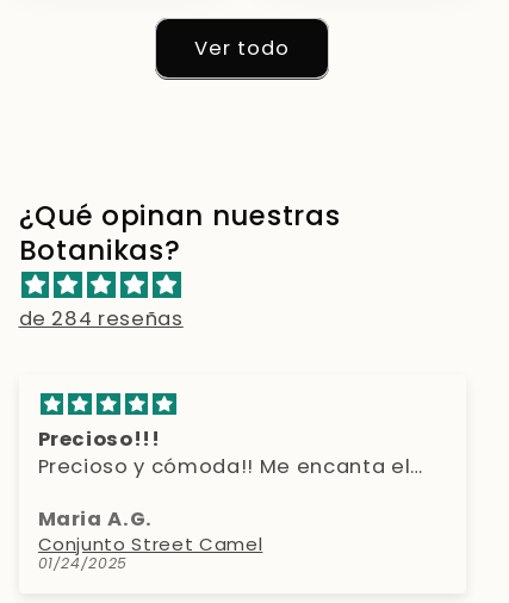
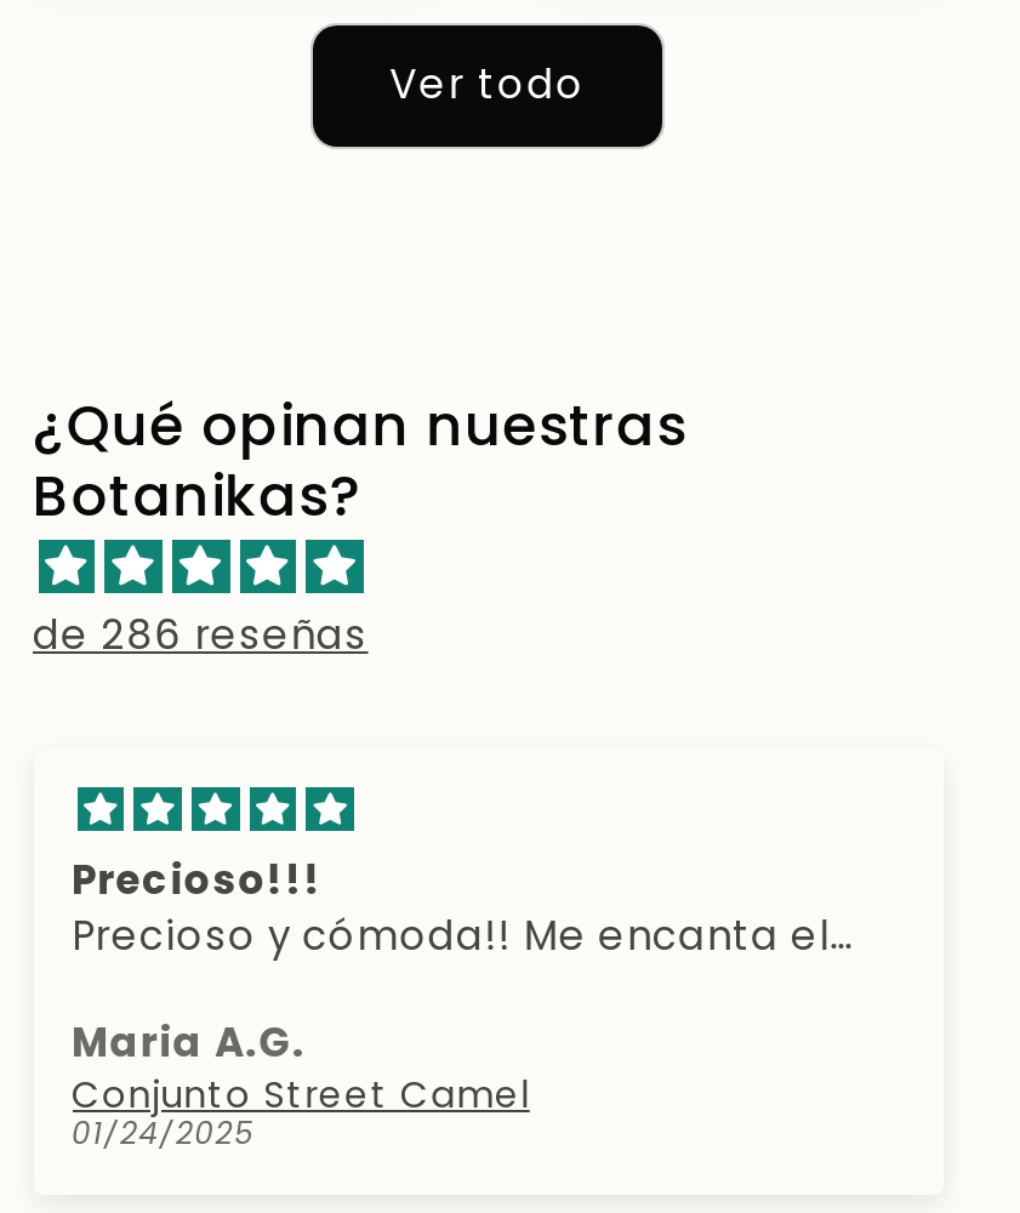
- de 284 reseñas
+ de 286 reseñas
